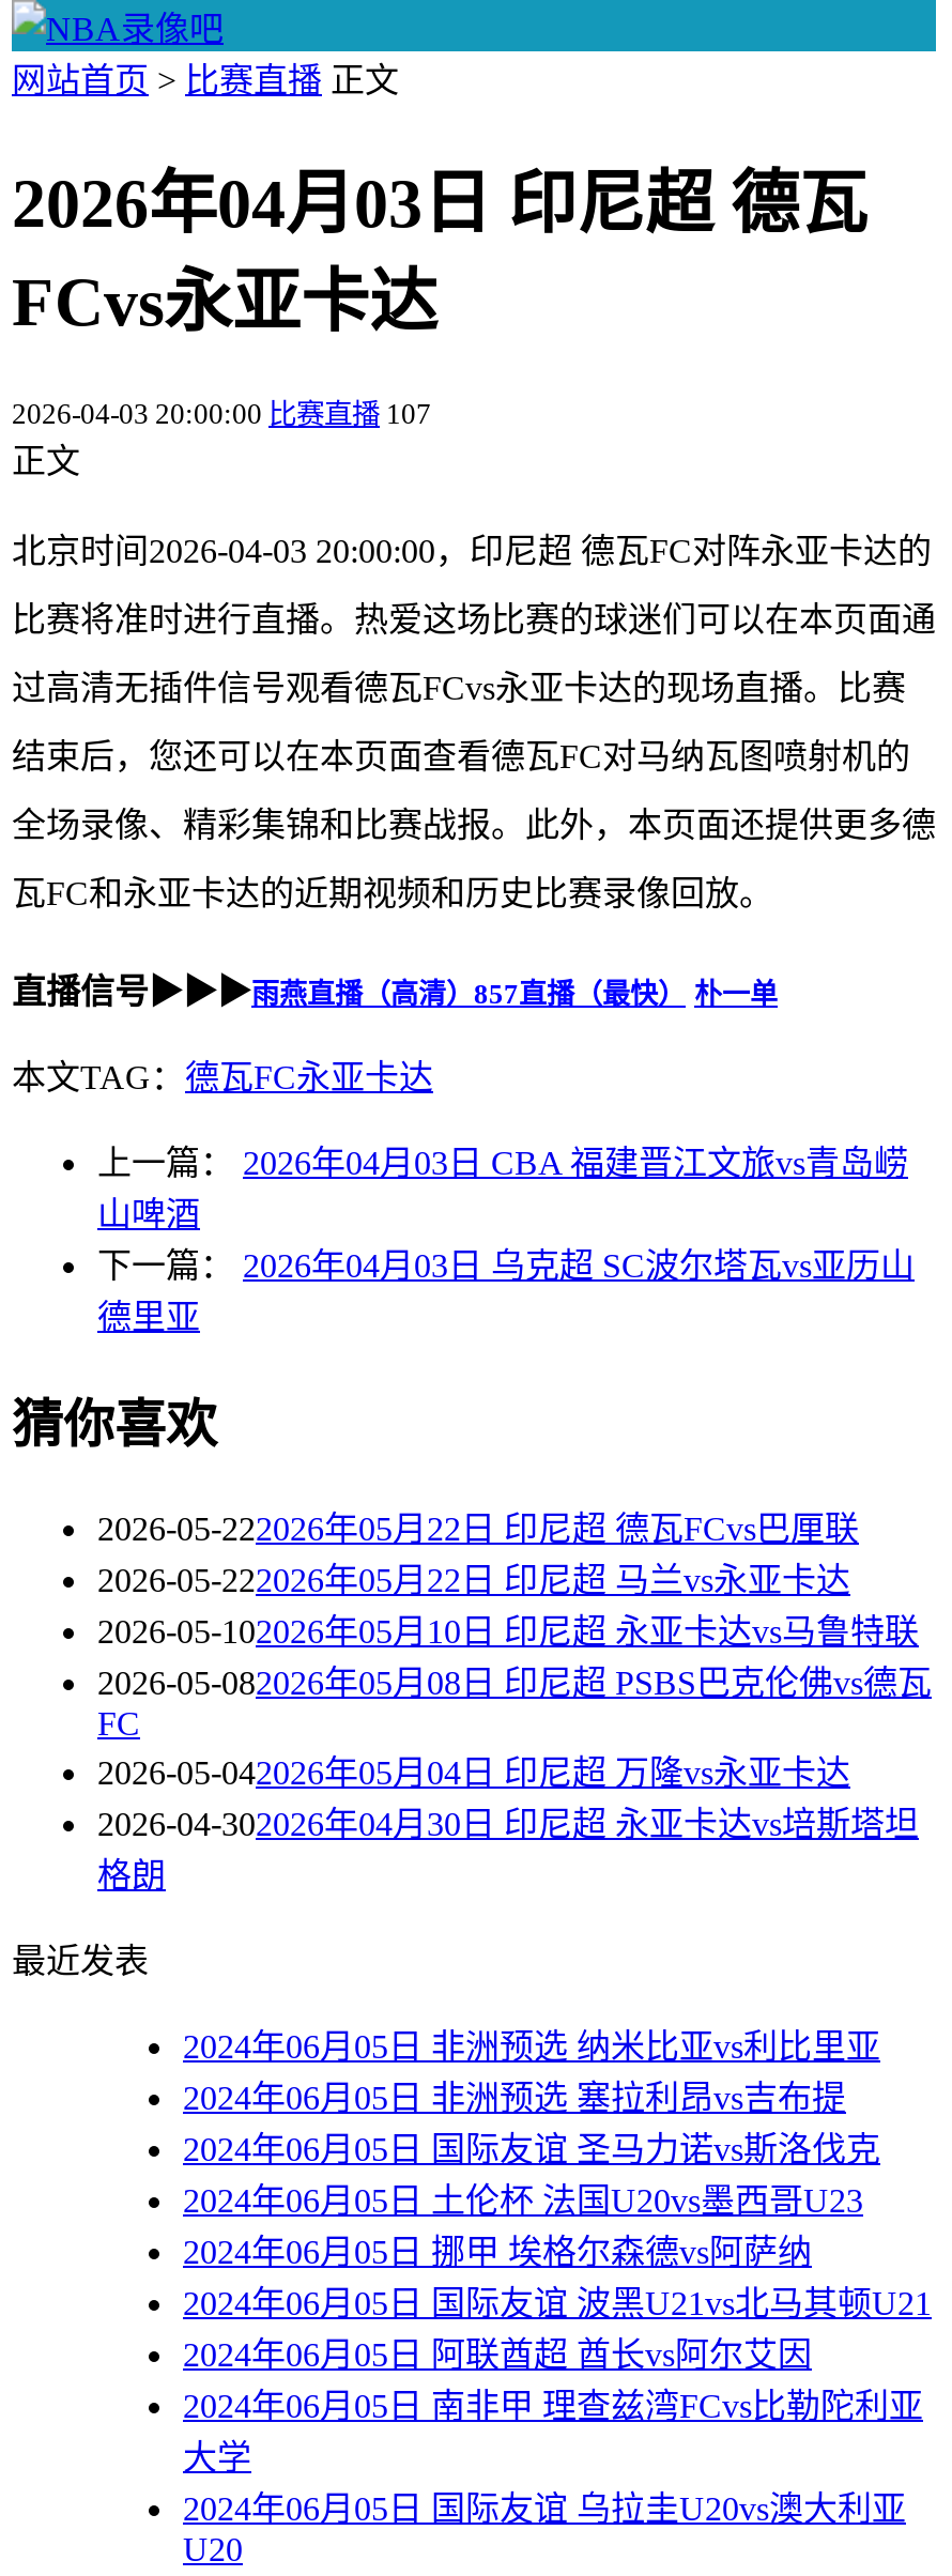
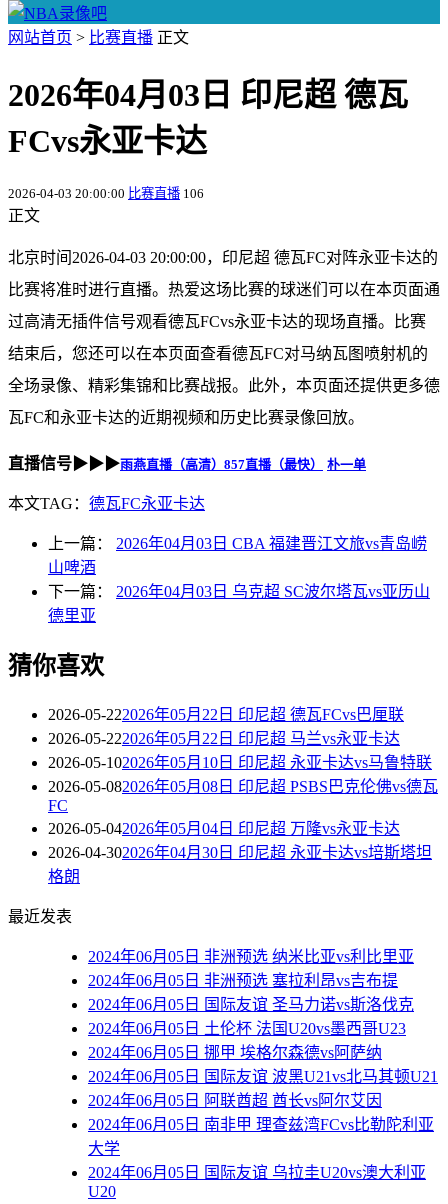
- 2026-04-03 20:00:00比赛直播 107
+ 2026-04-03 20:00:00比赛直播 106
